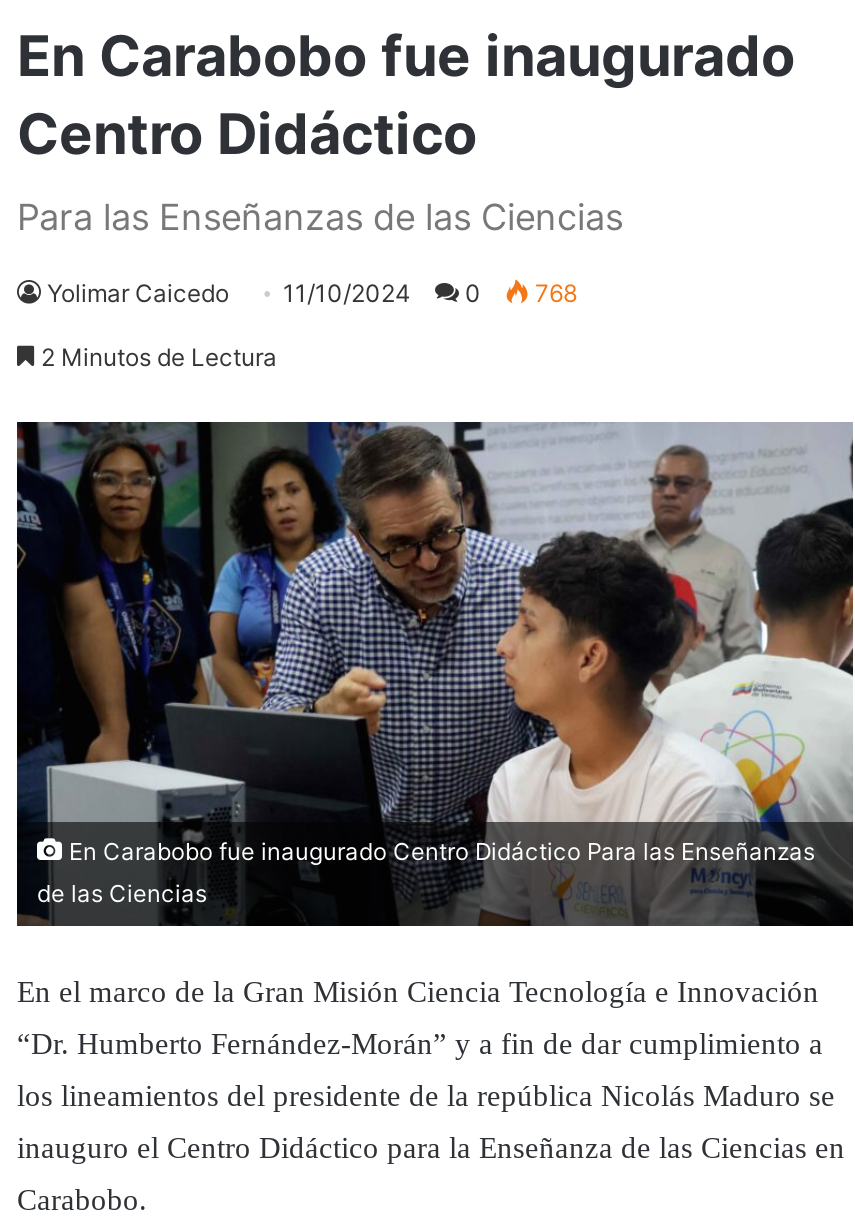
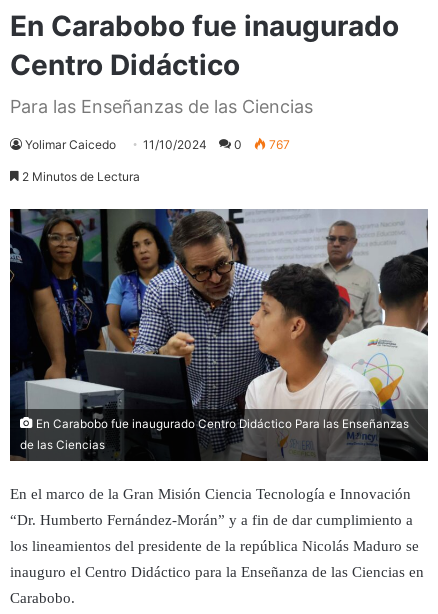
- Yolimar Caicedo 11/10/2024 0 768
+ Yolimar Caicedo 11/10/2024 0 767
